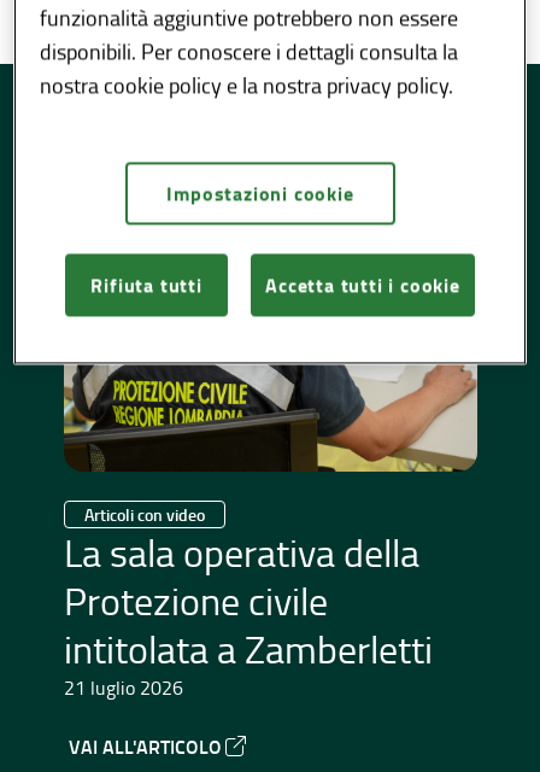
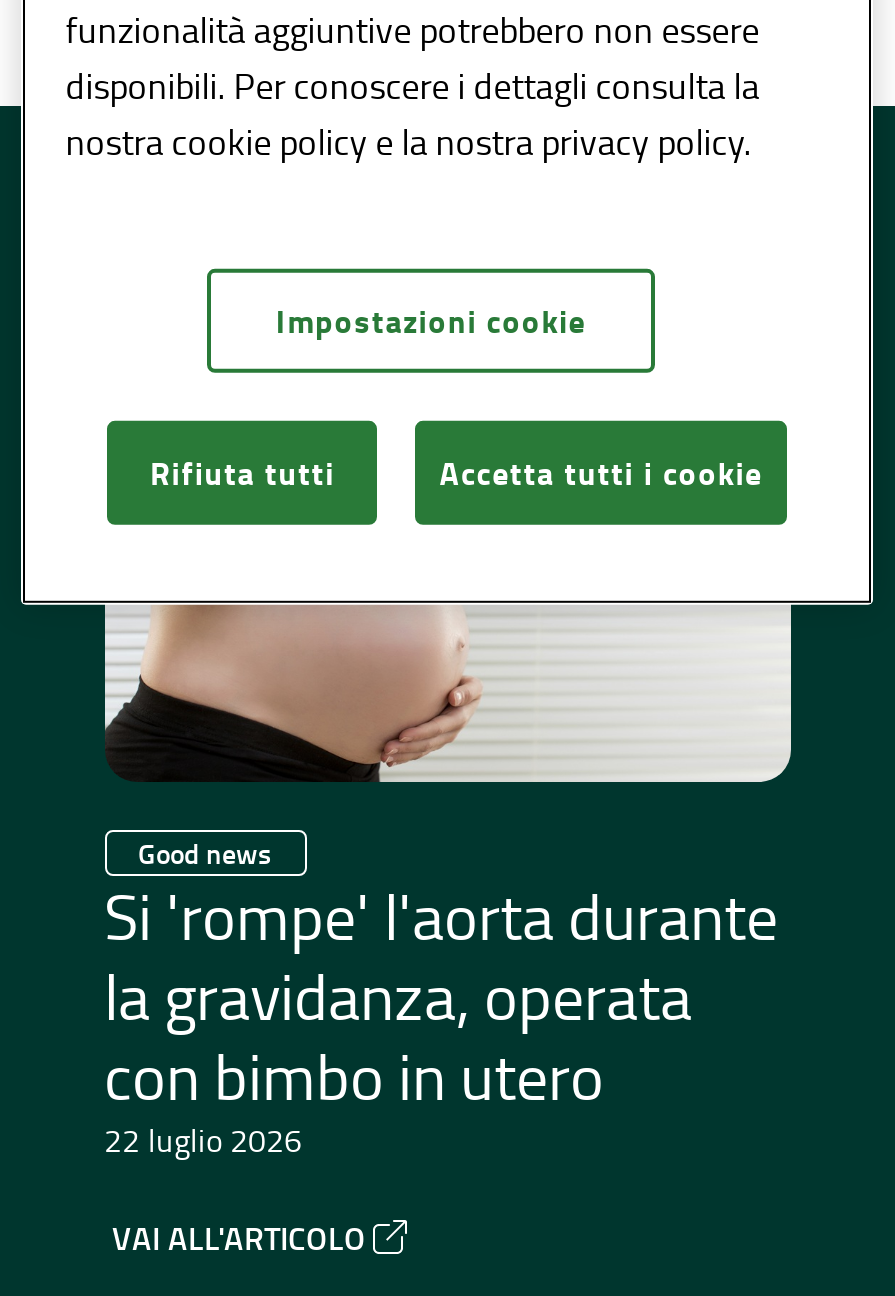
- [image]
- Articoli con video
- La sala operativa della
- Protezione civile
- intitolata a Zamberletti
- 21 luglio 2026
+ [image]
+ Good news
+ Si 'rompe' l'aorta durante
+ la gravidanza, operata
+ con bimbo in utero
+ 22 luglio 2026
